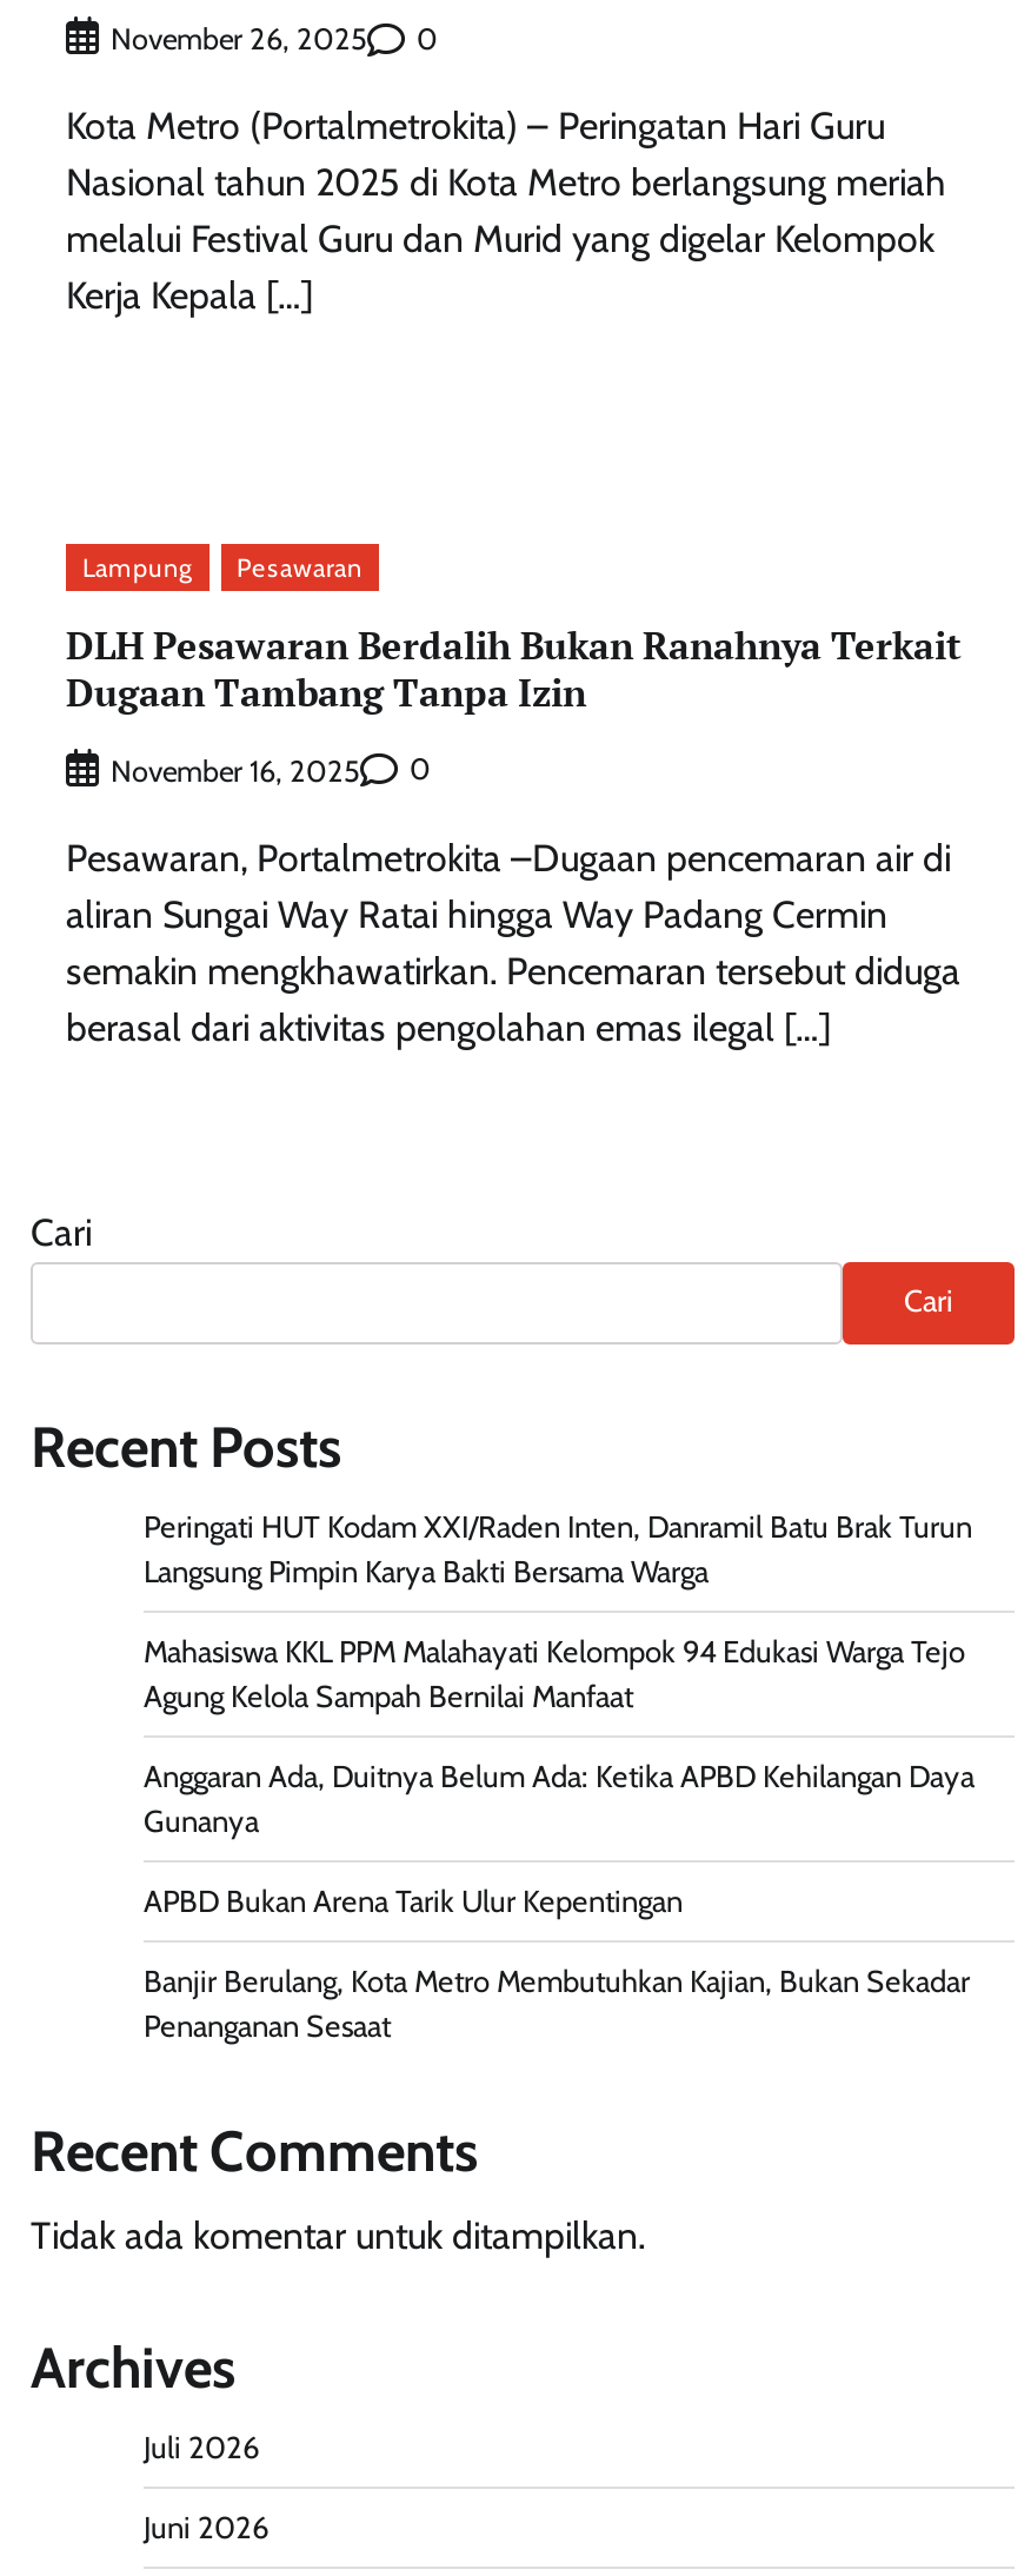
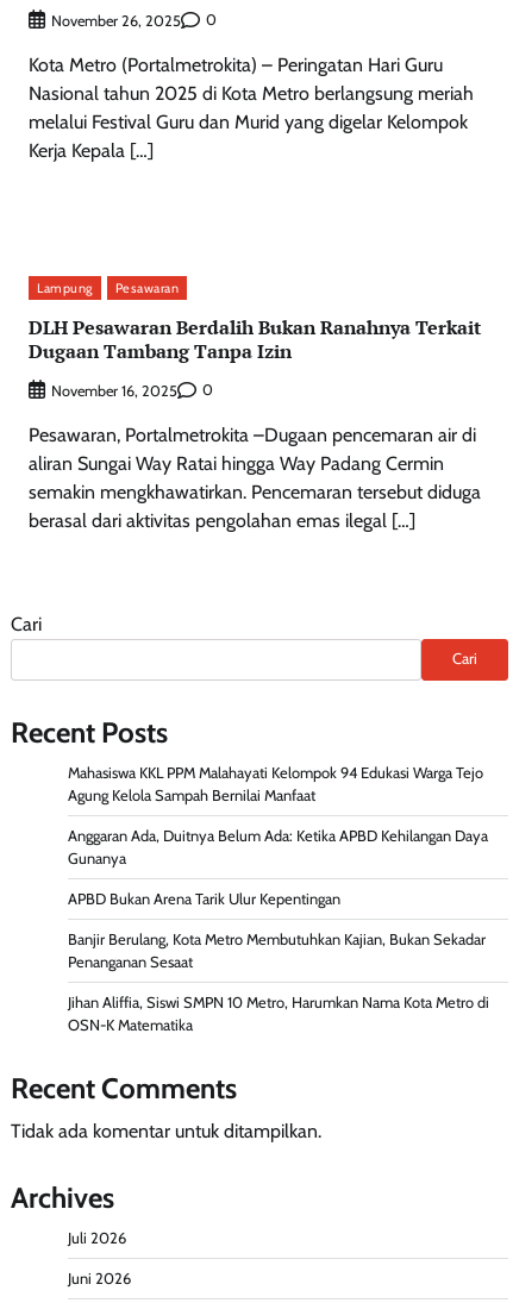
- Peringati HUT Kodam XXI/Raden Inten, Danramil Batu Brak Turun
- Langsung Pimpin Karya Bakti Bersama Warga

moved up: Mahasiswa KKL PPM Malahayati Kelompok 94 Edukasi Warga Tejo | Agung Kelola Sampah Bernilai Manfaat | Anggaran Ada, Duitnya Belum Ada: Ketika APBD Kehilangan Daya | Gunanya | APBD Bukan Arena Tarik Ulur Kepentingan | Banjir Berulang, Kota Metro Membutuhkan Kajian, Bukan Sekadar | Penanganan Sesaat

+ Jihan Aliffia, Siswi SMPN 10 Metro, Harumkan Nama Kota Metro di
+ OSN-K Matematika
